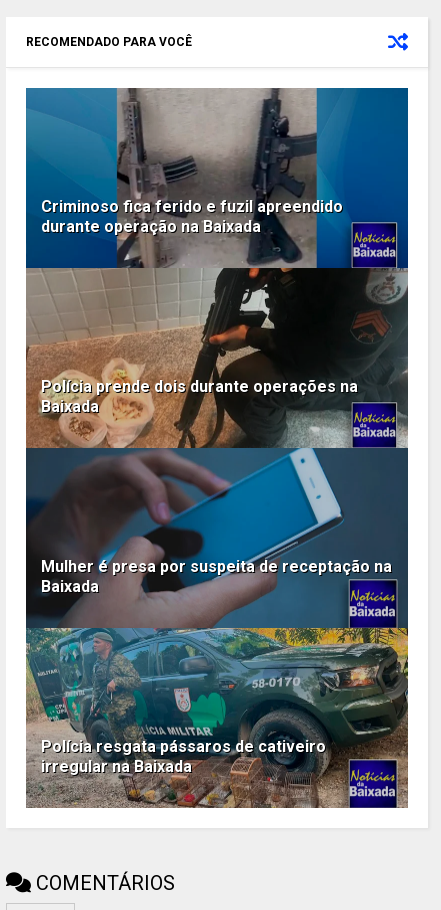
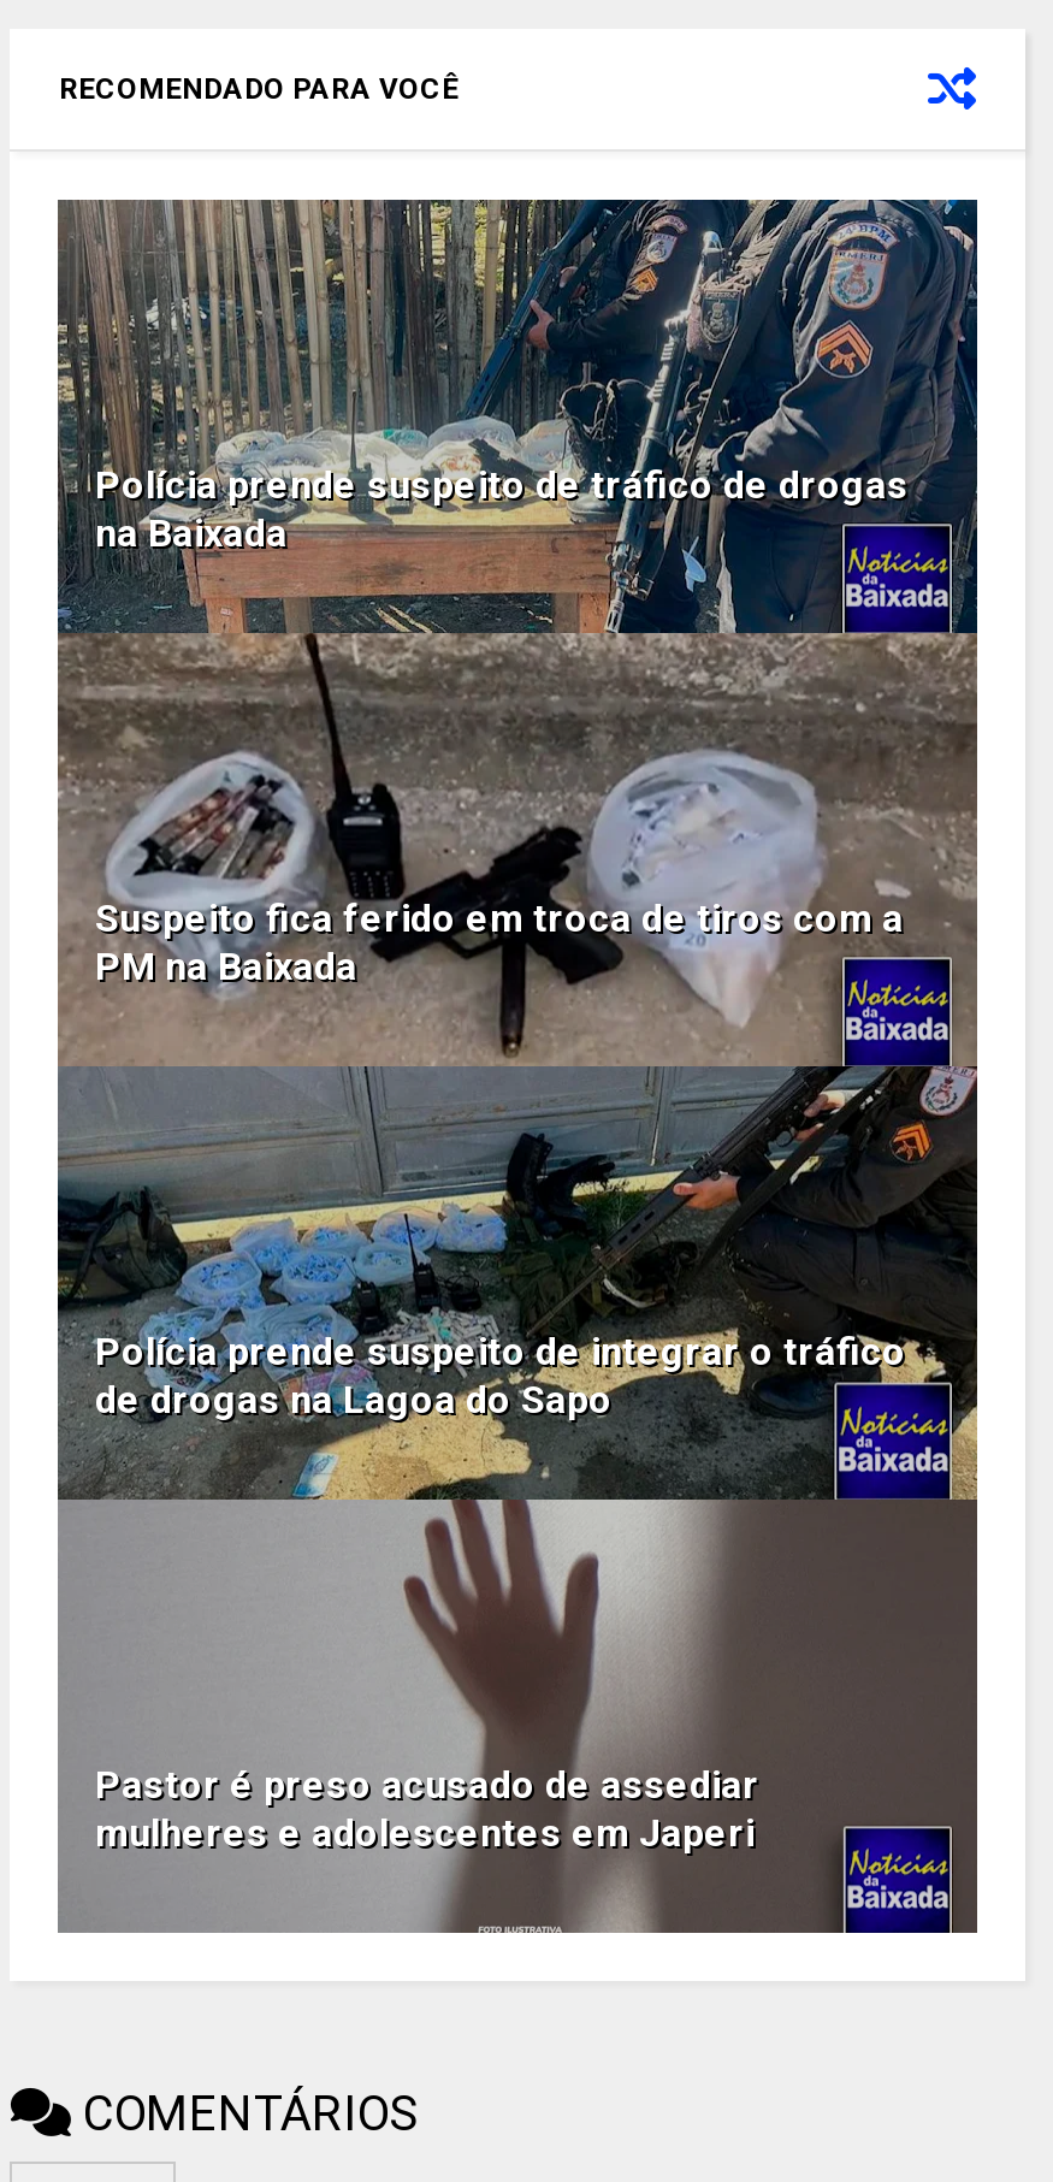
- [image]
- Criminoso fica ferido e fuzil apreendido
- durante operação na Baixada
+ [image]
+ Polícia prende suspeito de tráfico de drogas
+ na Baixada

- Polícia prende dois durante operações na
- Baixada
+ Suspeito fica ferido em troca de tiros com a
+ PM na Baixada

- Mulher é presa por suspeita de receptação na
- Baixada
+ Polícia prende suspeito de integrar o tráfico
+ de drogas na Lagoa do Sapo

- Polícia resgata pássaros de cativeiro
- irregular na Baixada
+ Pastor é preso acusado de assediar
+ mulheres e adolescentes em Japeri
